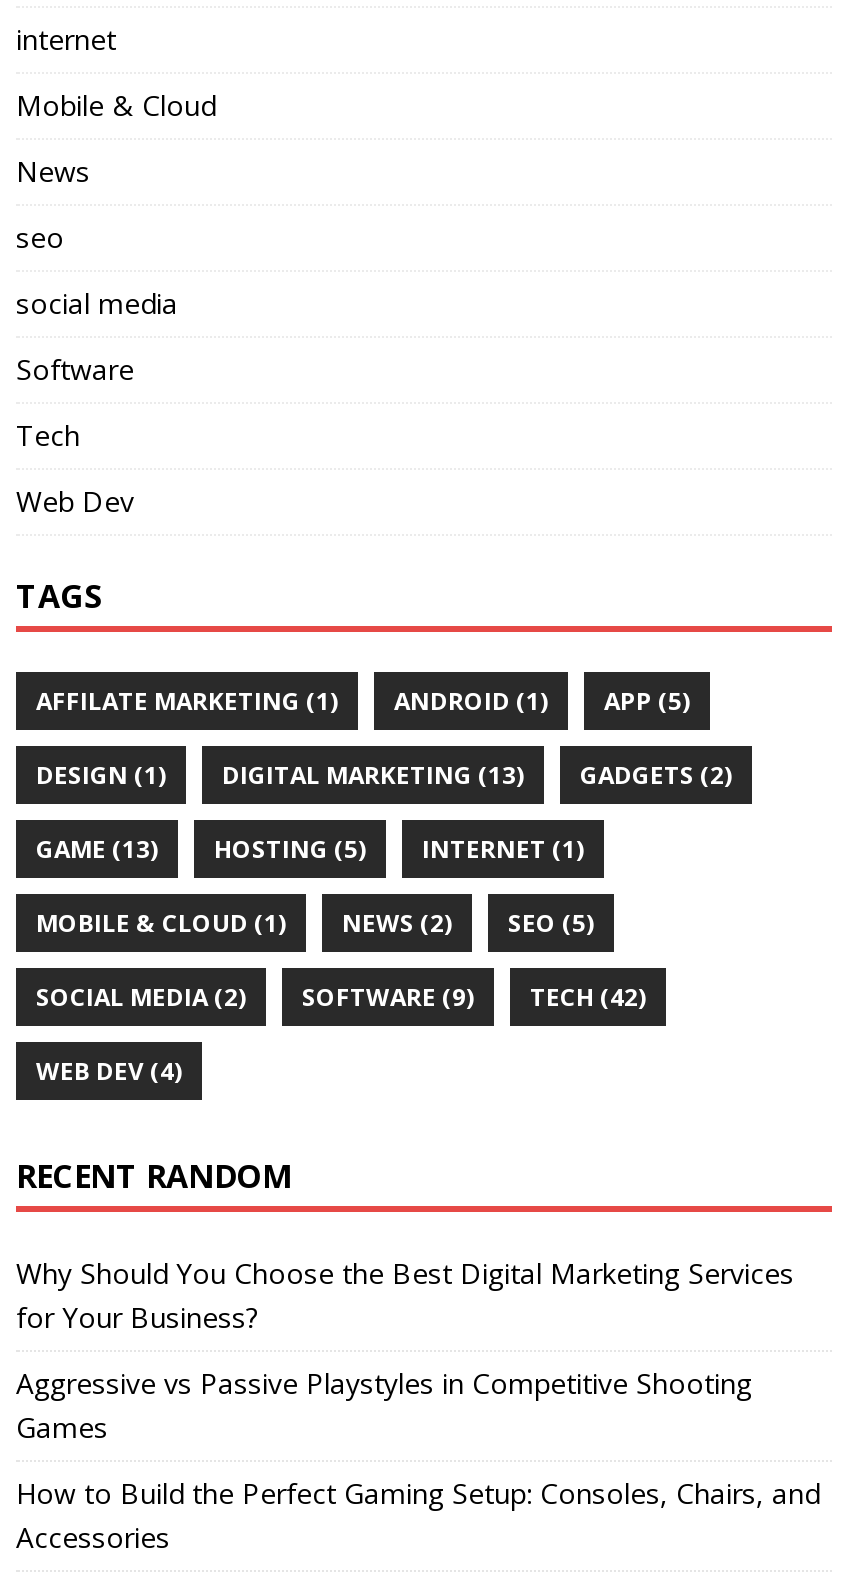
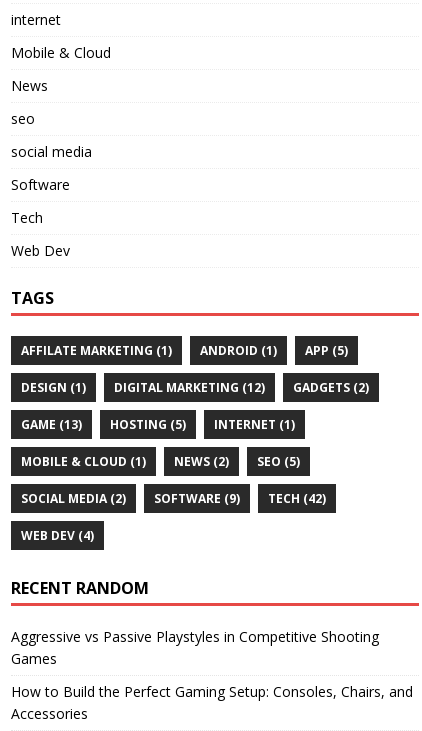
- DIGITAL MARKETING (13)
+ DIGITAL MARKETING (12)

- Why Should You Choose the Best Digital Marketing Services
- for Your Business?
